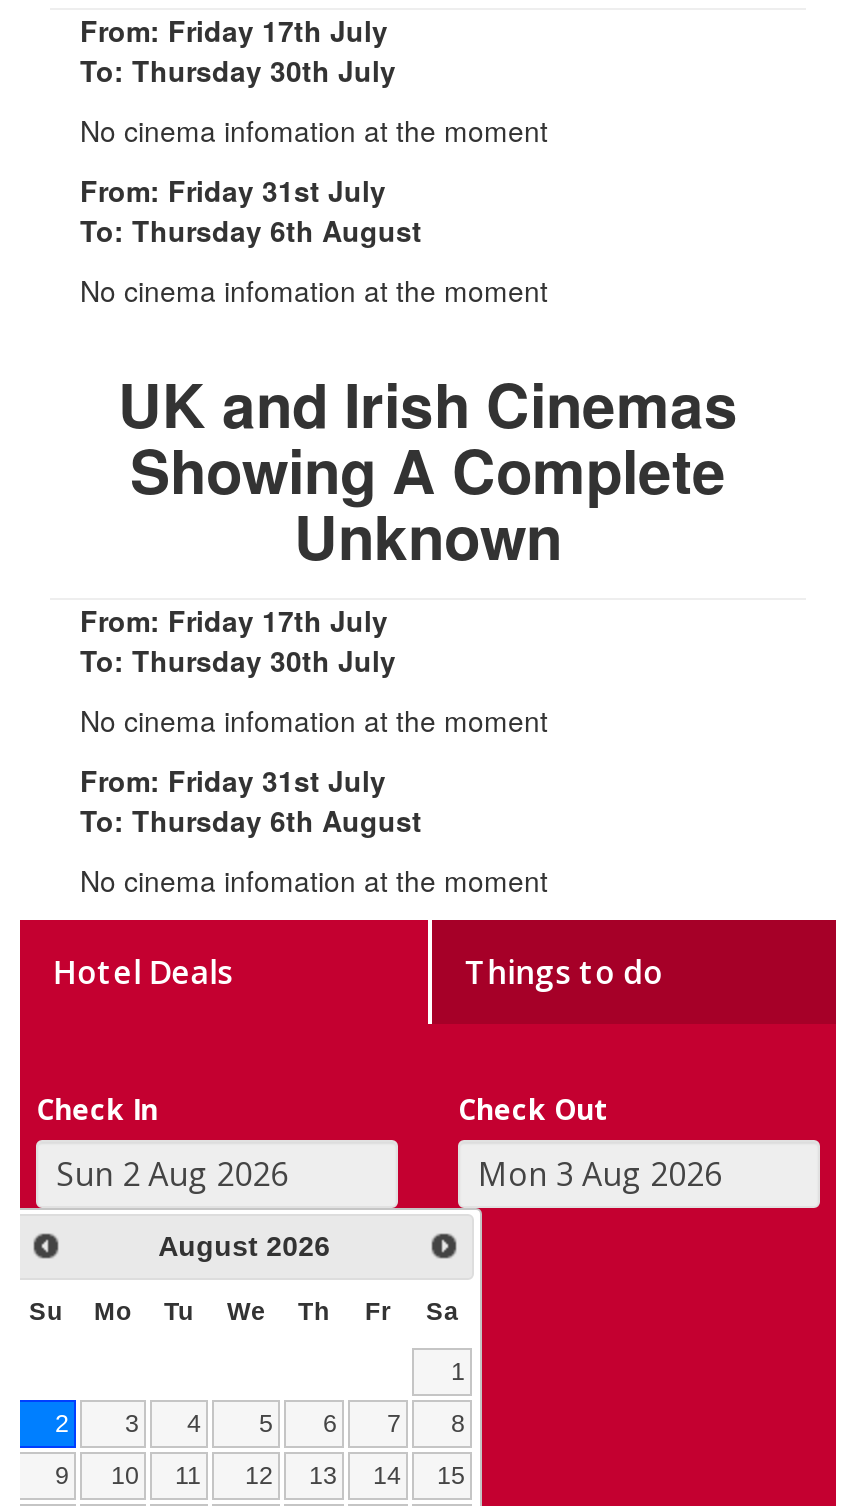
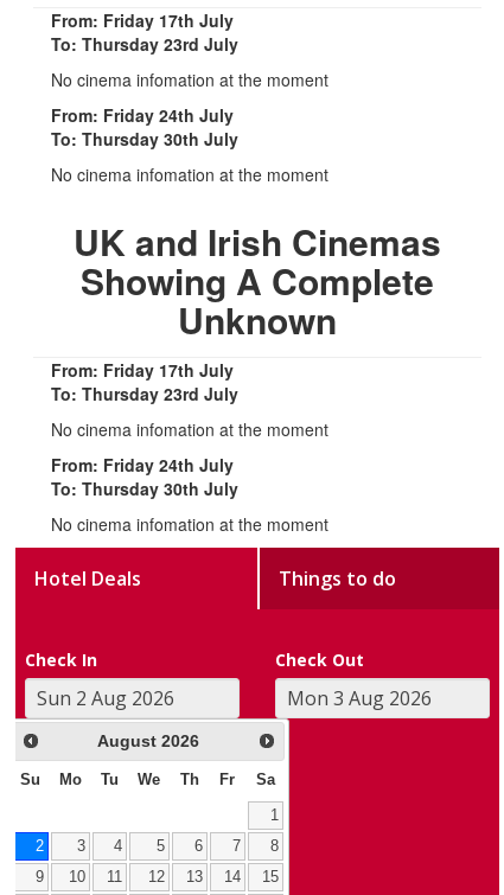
- To: Thursday 30th July
+ To: Thursday 23rd July

- From: Friday 31st July
+ From: Friday 24th July

- To: Thursday 6th August
+ To: Thursday 30th July

- To: Thursday 30th July
+ To: Thursday 23rd July

- From: Friday 31st July
+ From: Friday 24th July

- To: Thursday 6th August
+ To: Thursday 30th July
